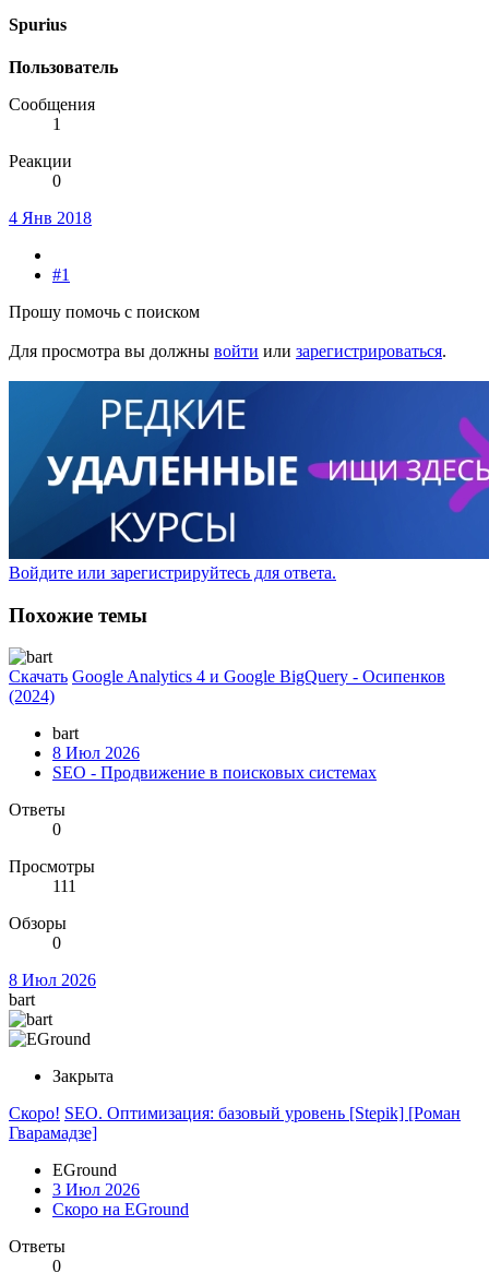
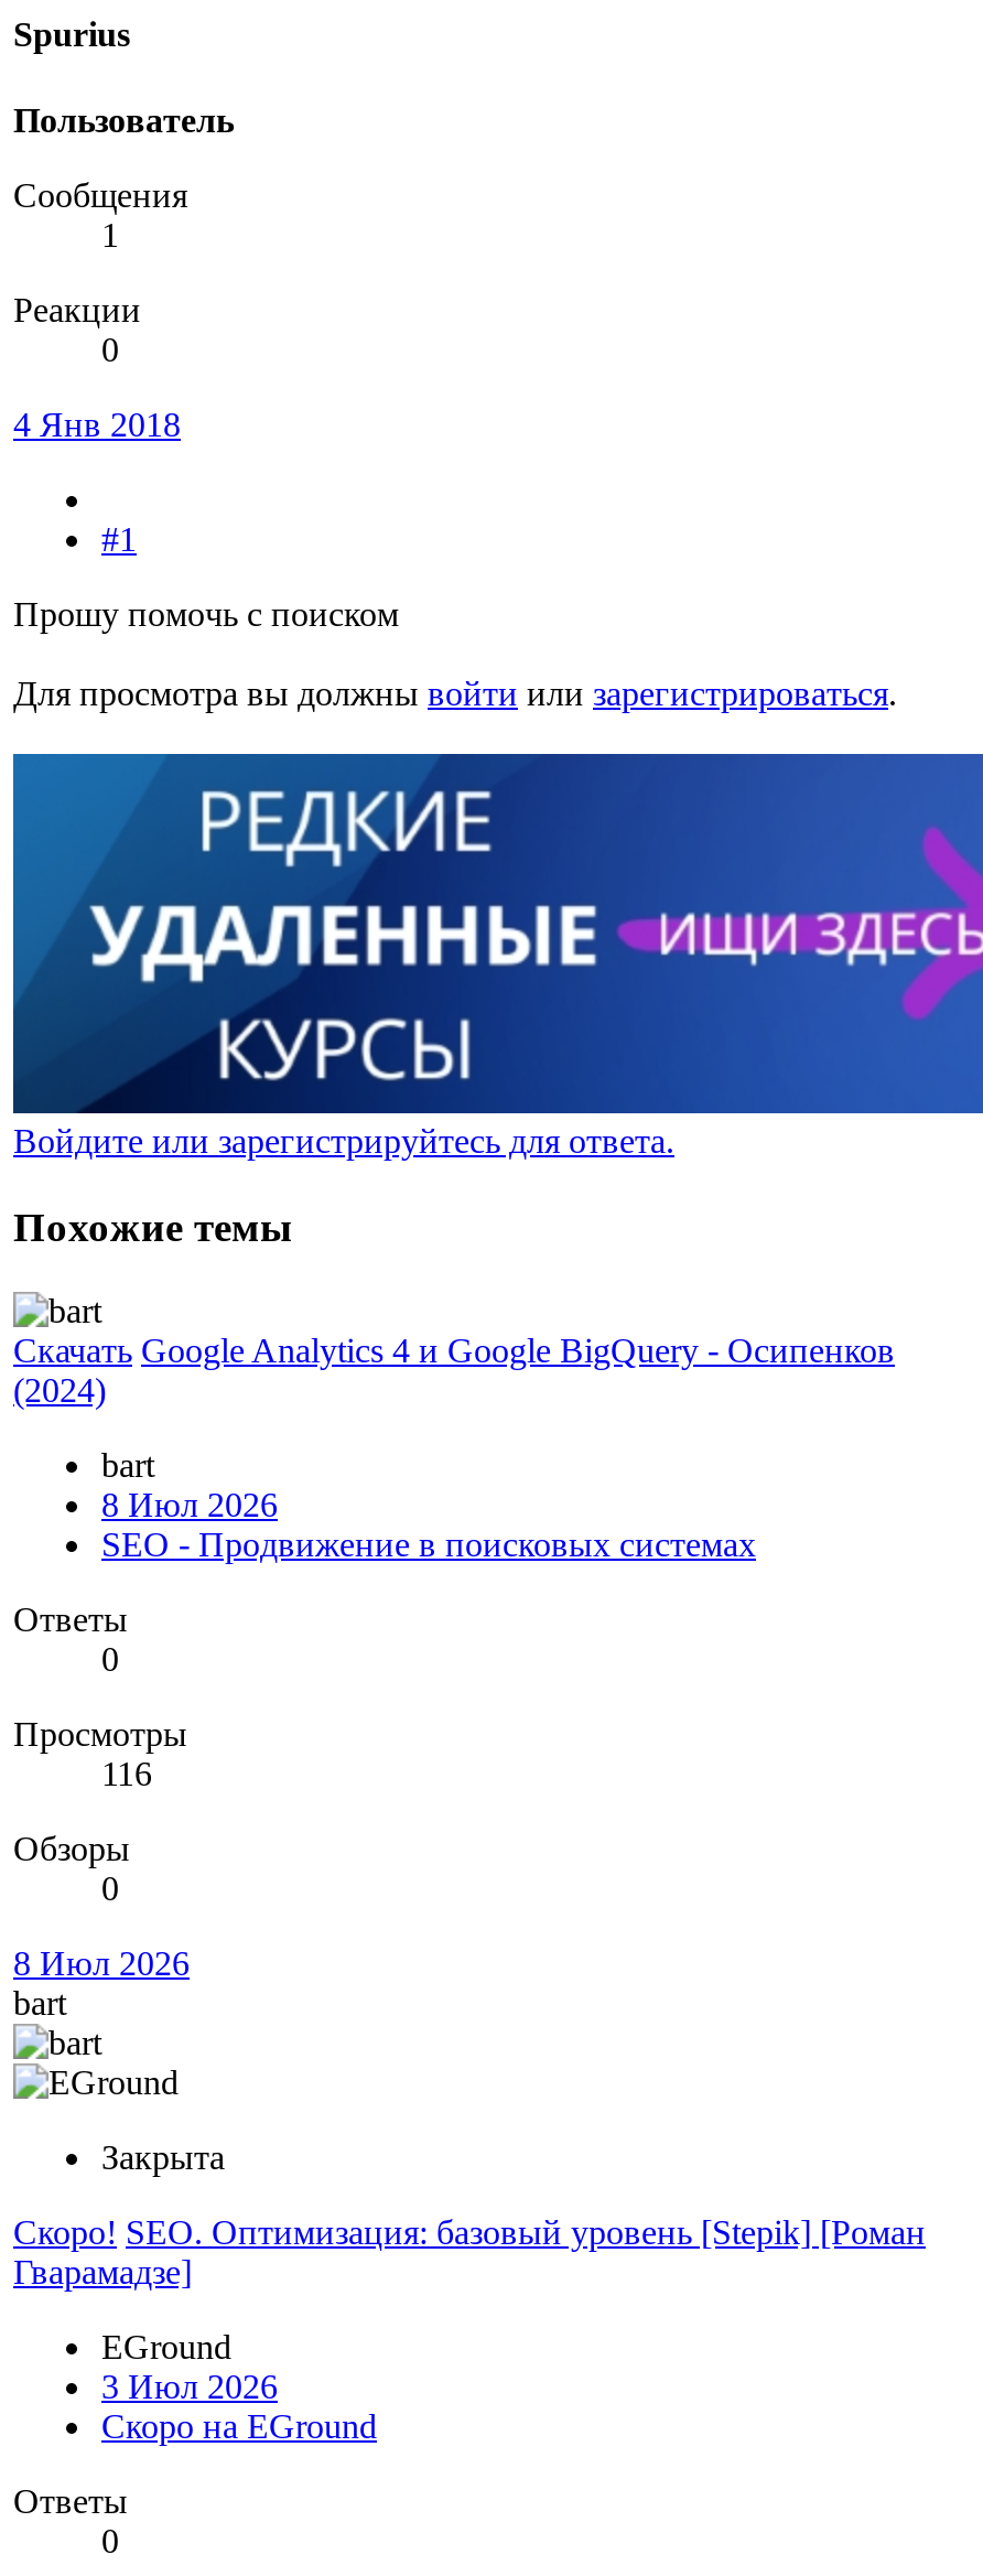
- 111
+ 116
